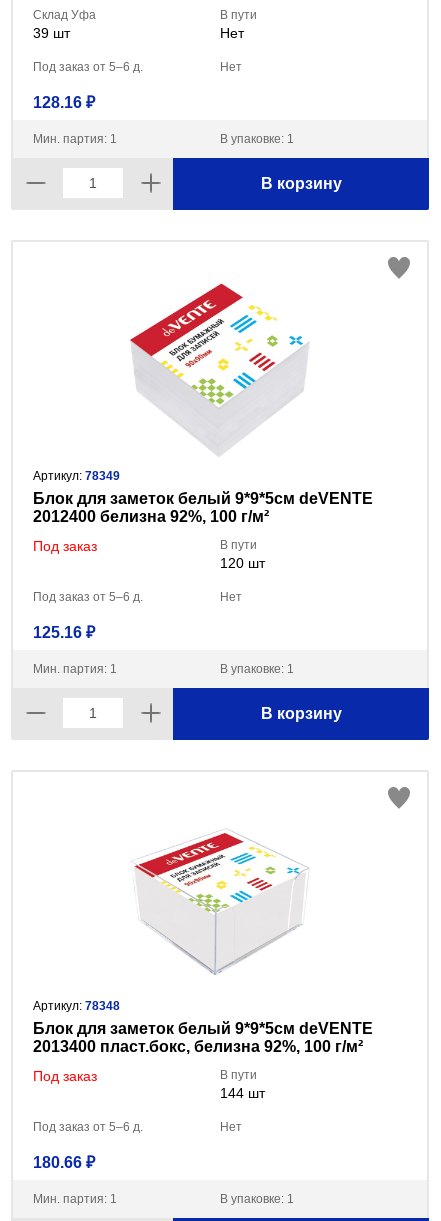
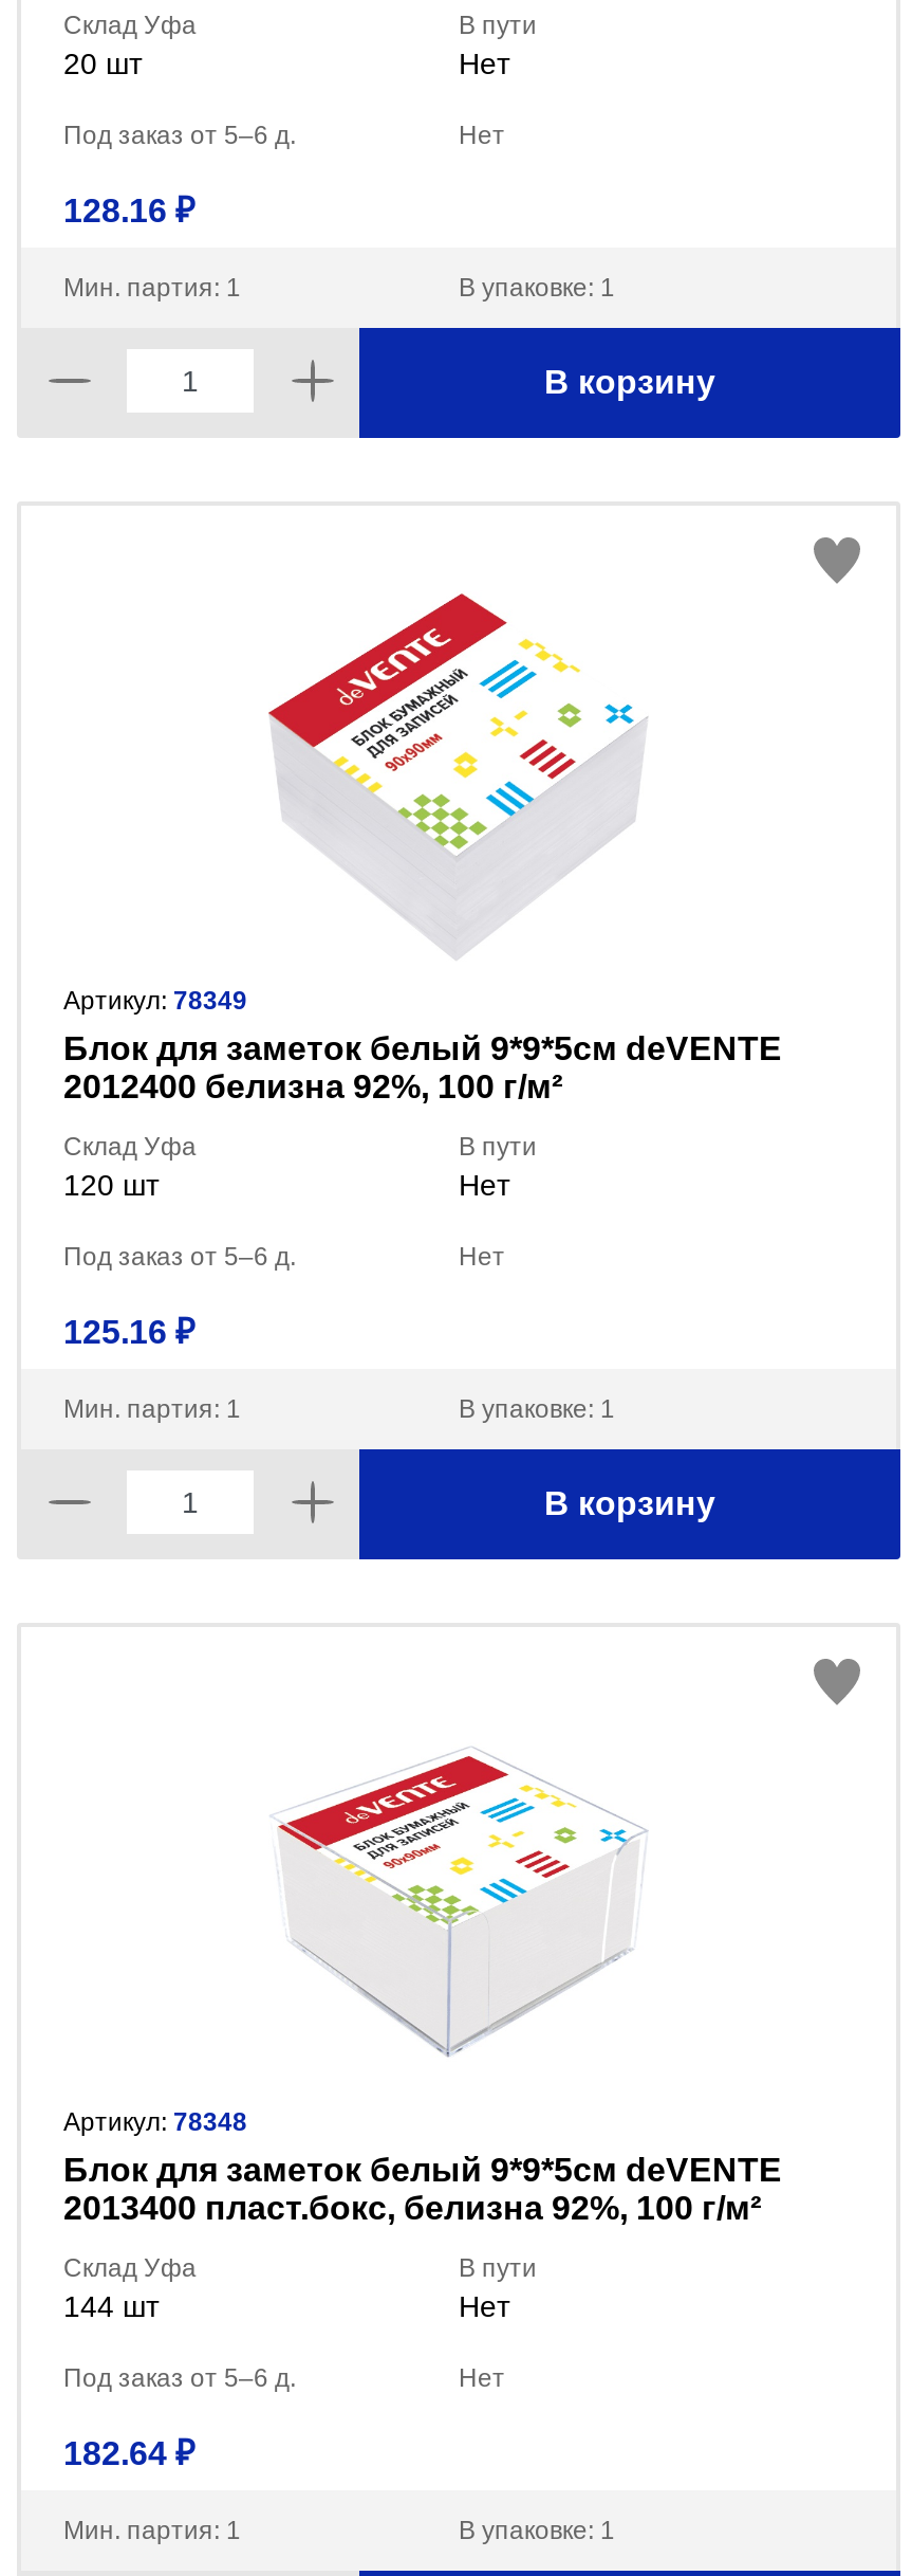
- 39 шт
+ 20 шт

- Под заказ
+ Склад Уфа
+ 120 шт

- 120 шт
+ Нет

- Под заказ
+ Склад Уфа
+ 144 шт

- 144 шт
+ Нет

- 180.66 ₽
+ 182.64 ₽
